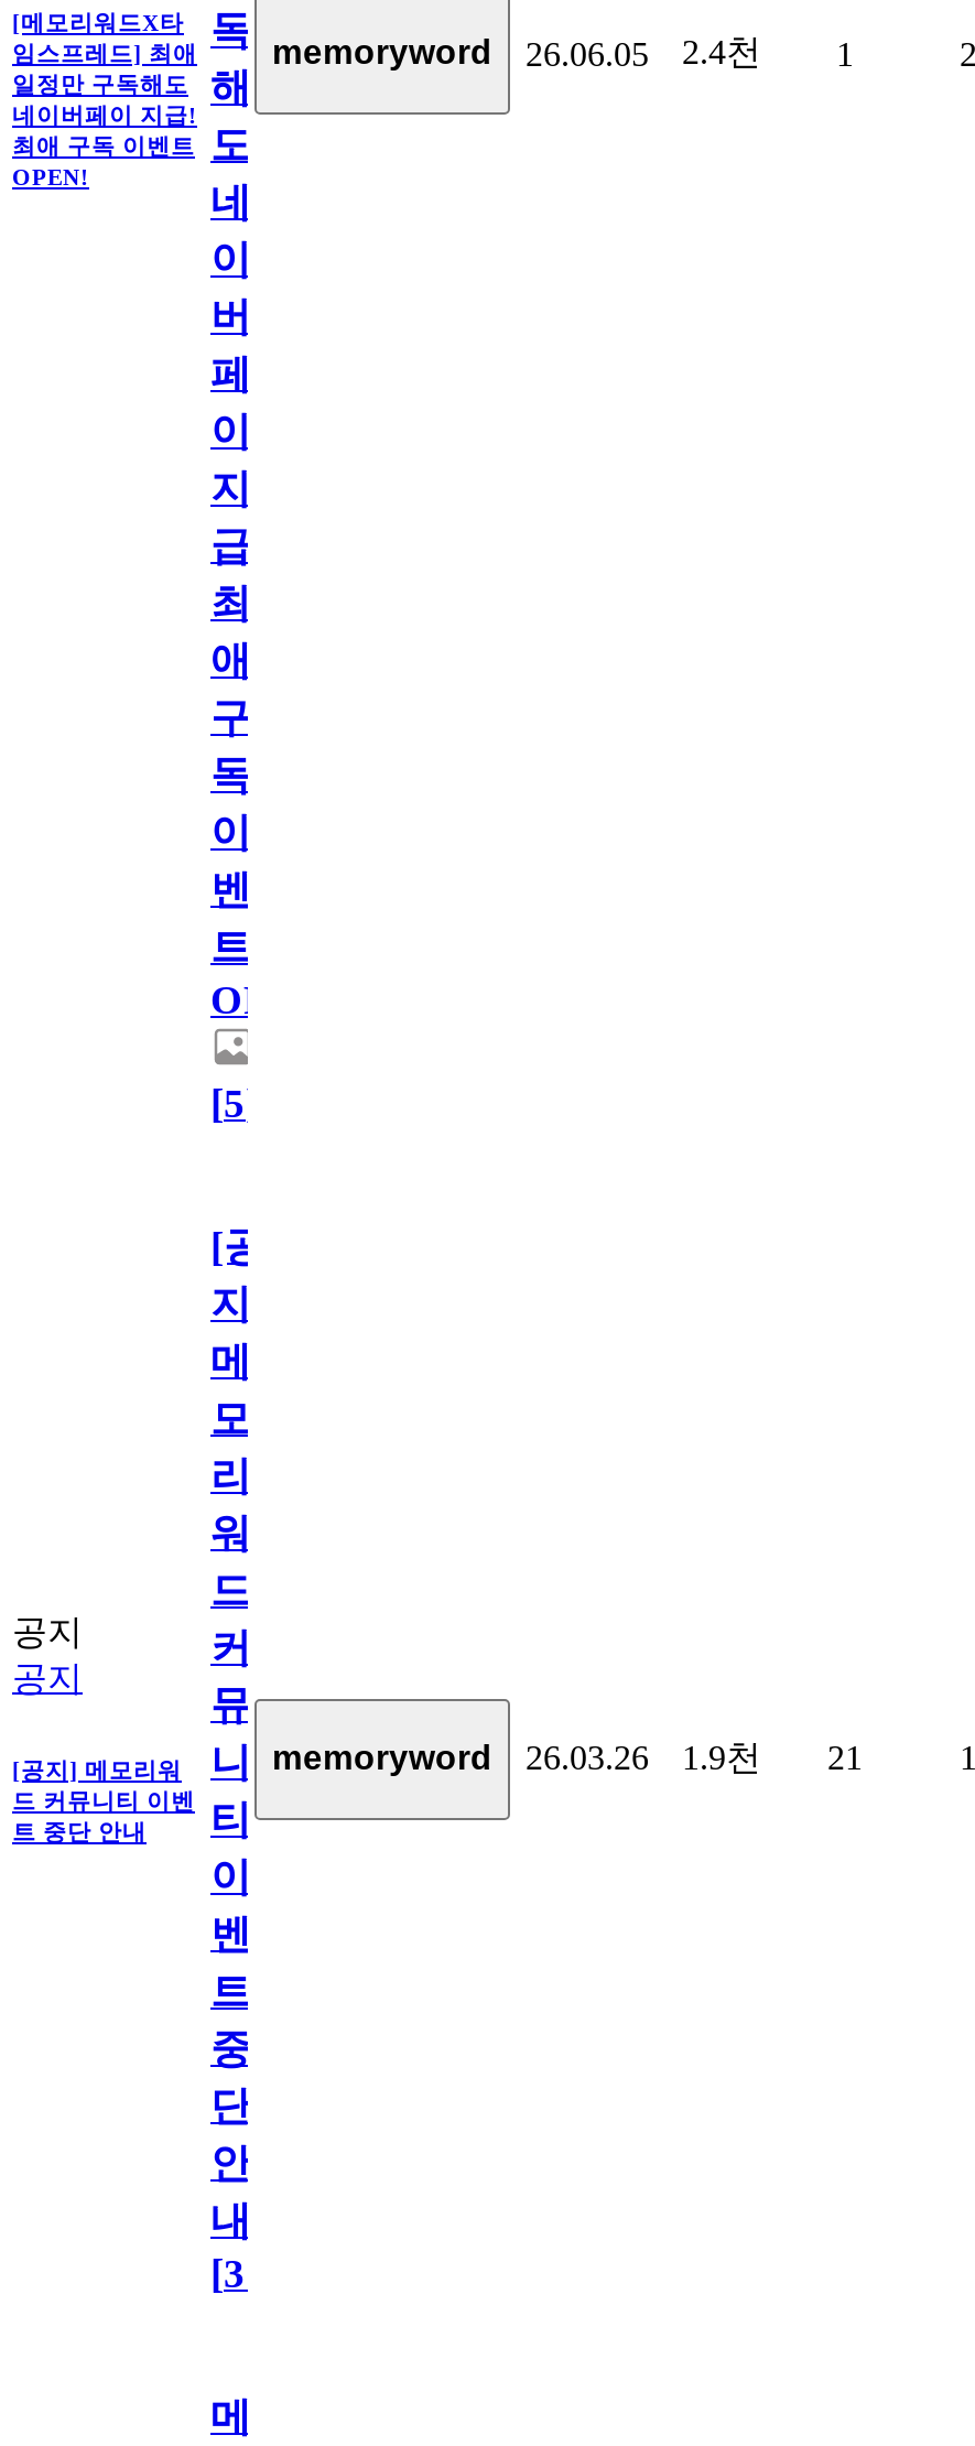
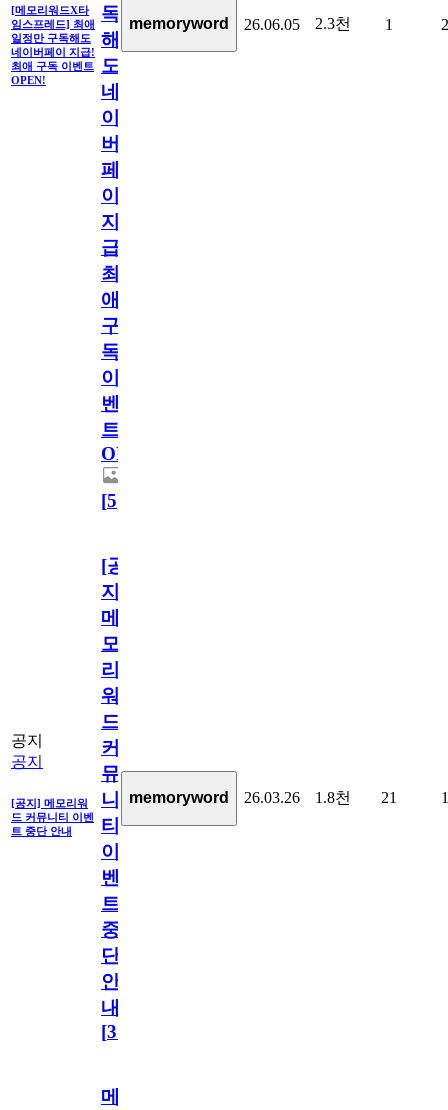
- [메모리워드X타 독 memoryword 26.06.05 2.4천 1
+ [메모리워드X타 독 memoryword 26.06.05 2.3천 1

- 1.9천
+ 1.8천
